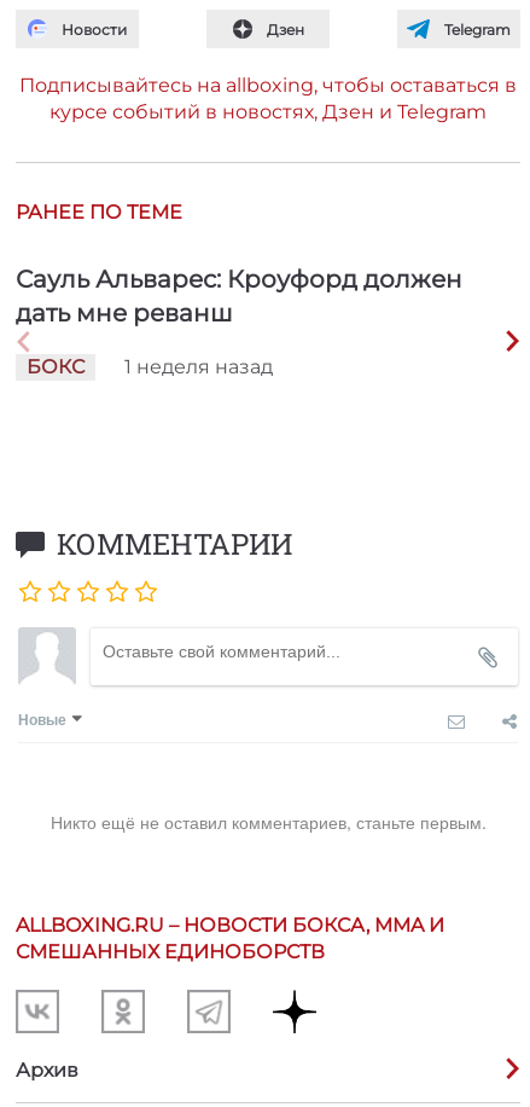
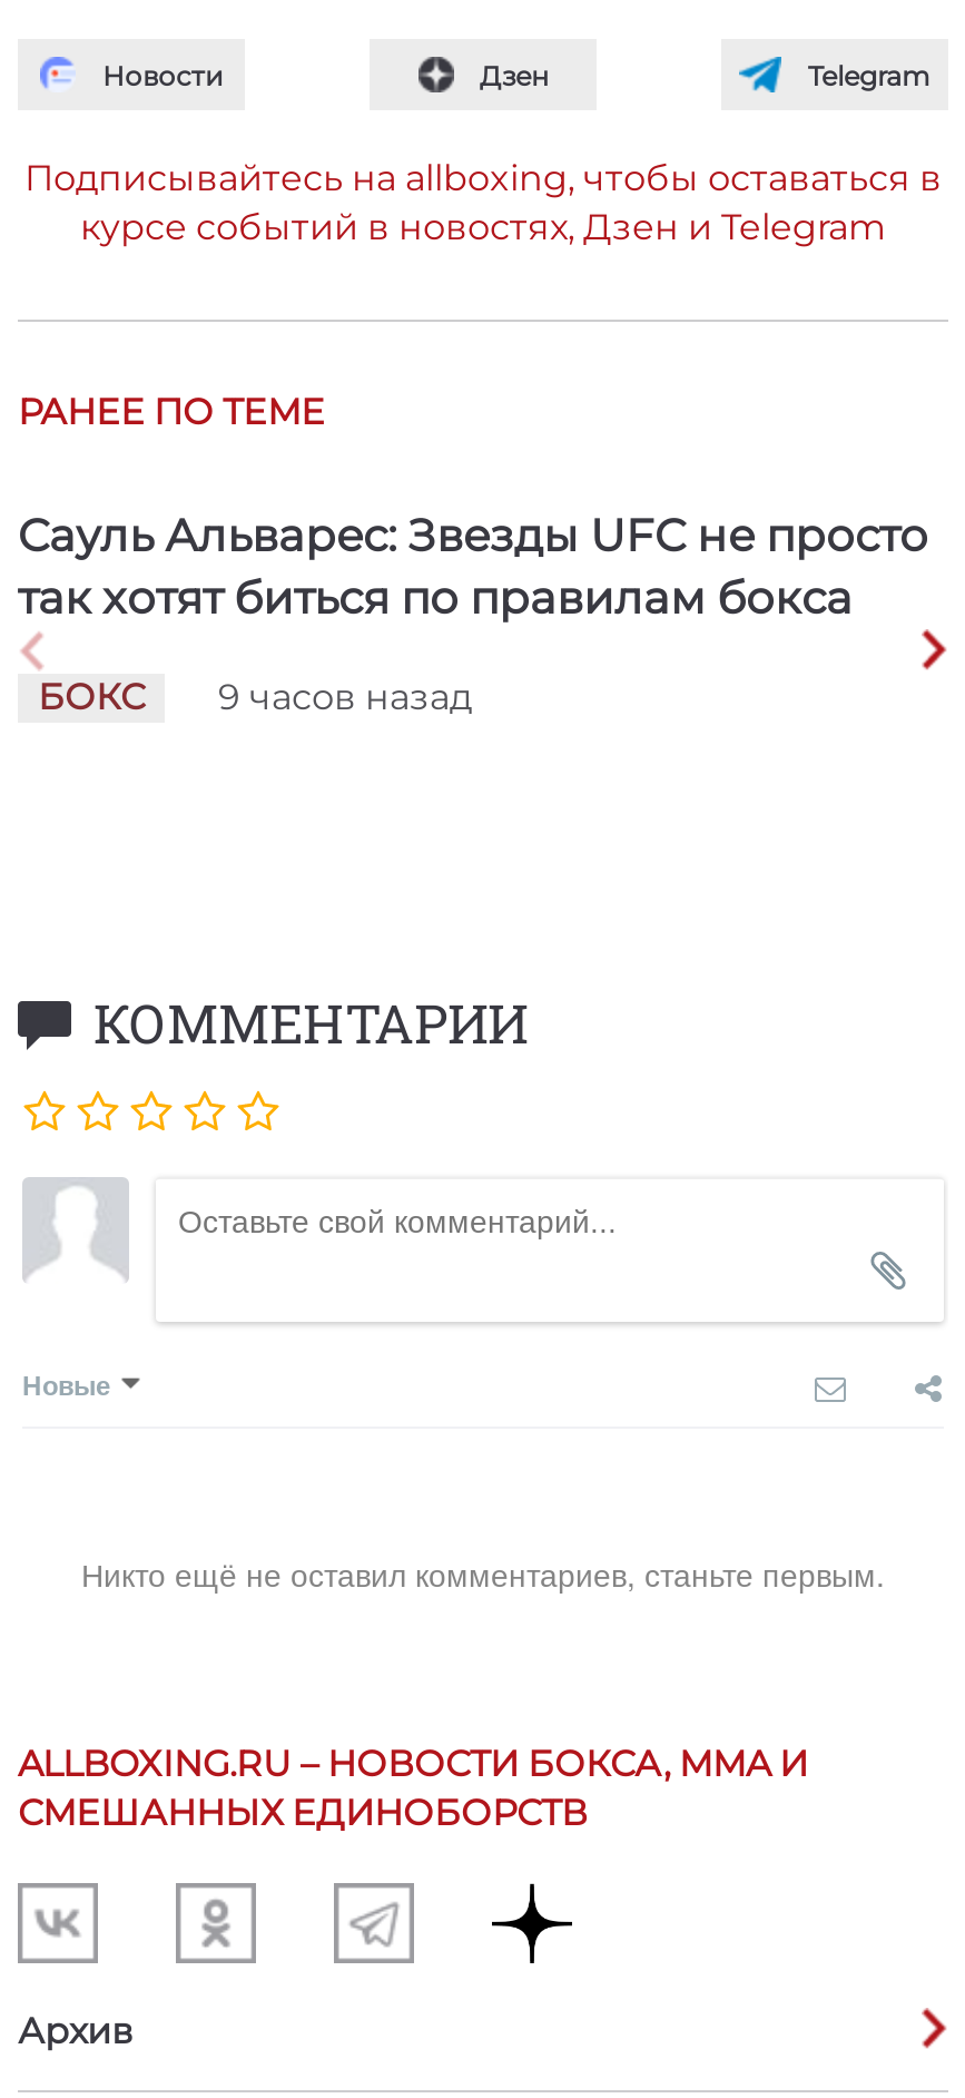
- Сауль Альварес: Кроуфорд должен
- дать мне реванш
+ Cауль Альварес: Звезды UFC не просто
+ так хотят биться по правилам бокса

- БОКС 1 неделя назад
+ БОКС 9 часов назад
